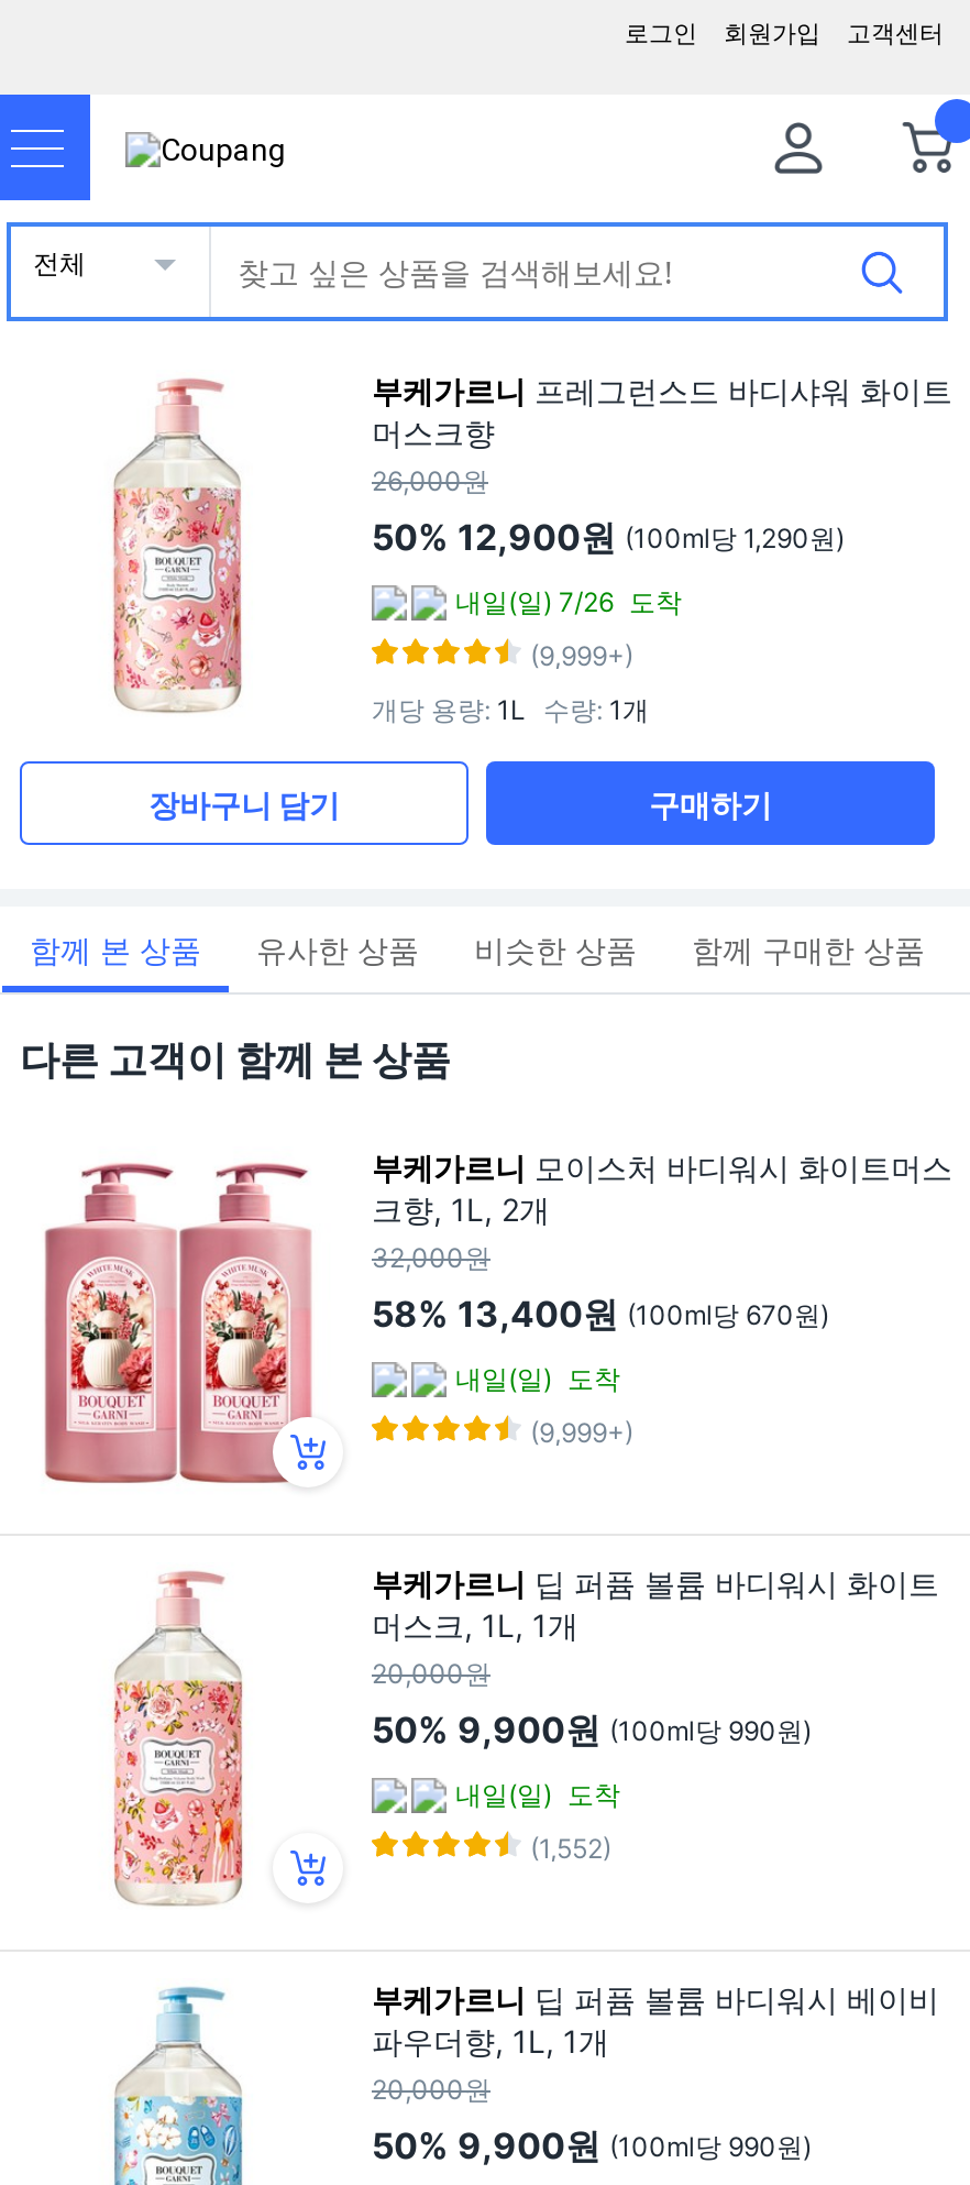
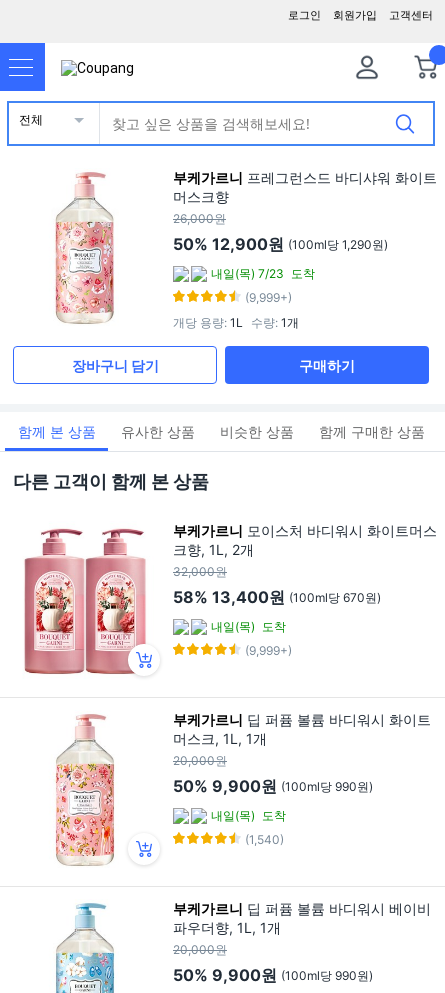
- 내일(일) 7/26 도착
+ 내일(목) 7/23 도착

- 내일(일) 도착
+ 내일(목) 도착

- 내일(일) 도착
+ 내일(목) 도착

- (1,552)
+ (1,540)
